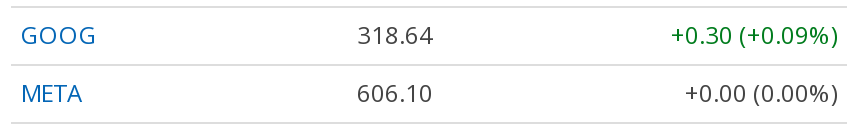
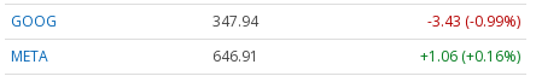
- 318.64
+ 347.94

- +0.30 (+0.09%)
+ -3.43 (-0.99%)

- 606.10
+ 646.91

- +0.00 (0.00%)
+ +1.06 (+0.16%)
